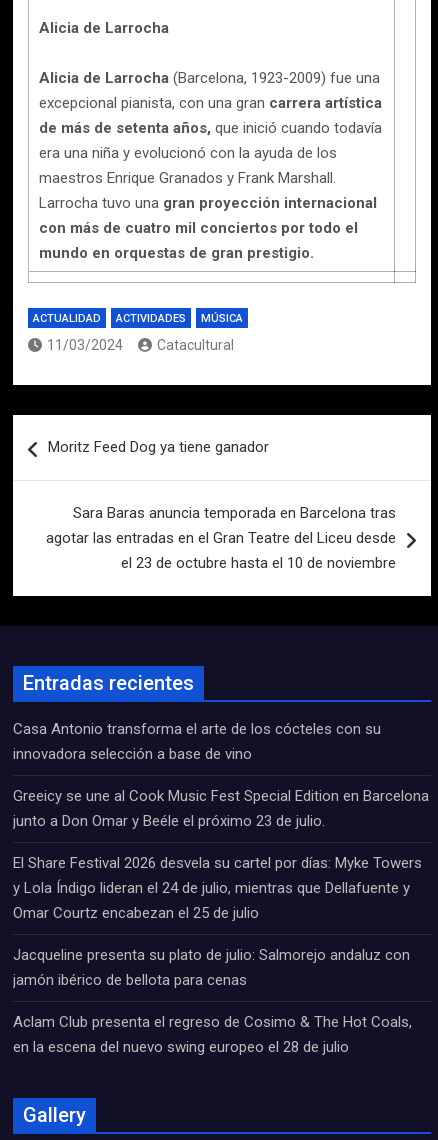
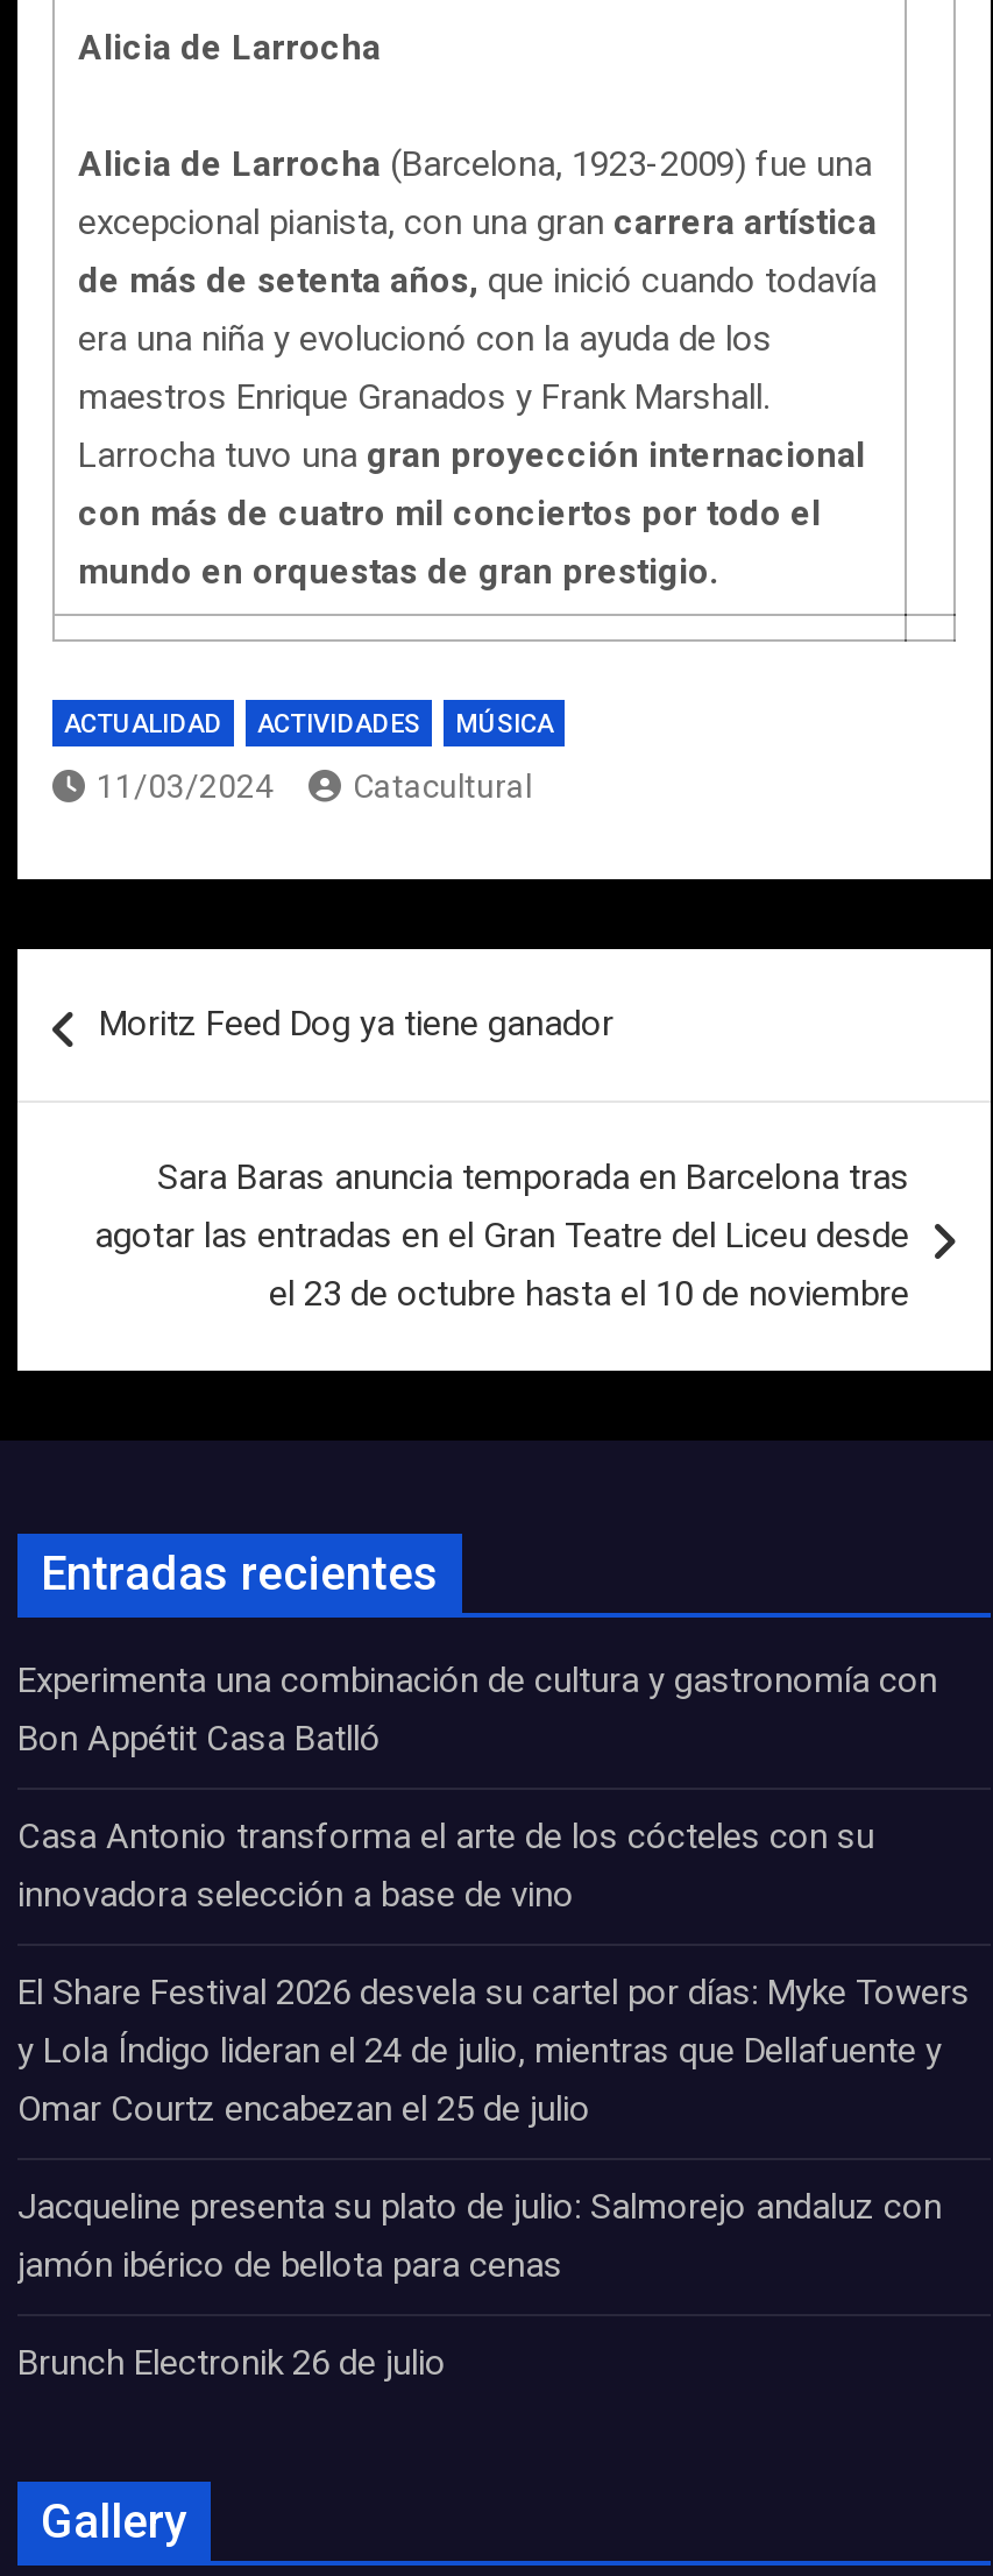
+ Experimenta una combinación de cultura y gastronomía con
+ Bon Appétit Casa Batlló

moved down: Casa Antonio transforma el arte de los cócteles con su | innovadora selección a base de vino

- Greeicy se une al Cook Music Fest Special Edition en Barcelona
- junto a Don Omar y Beéle el próximo 23 de julio.

- Aclam Club presenta el regreso de Cosimo & The Hot Coals,
- en la escena del nuevo swing europeo el 28 de julio
+ Brunch Electronik 26 de julio
